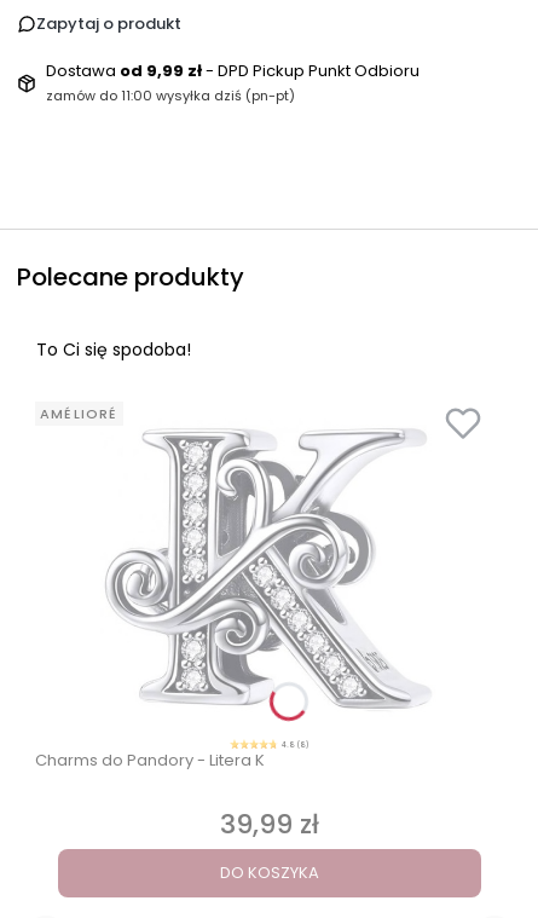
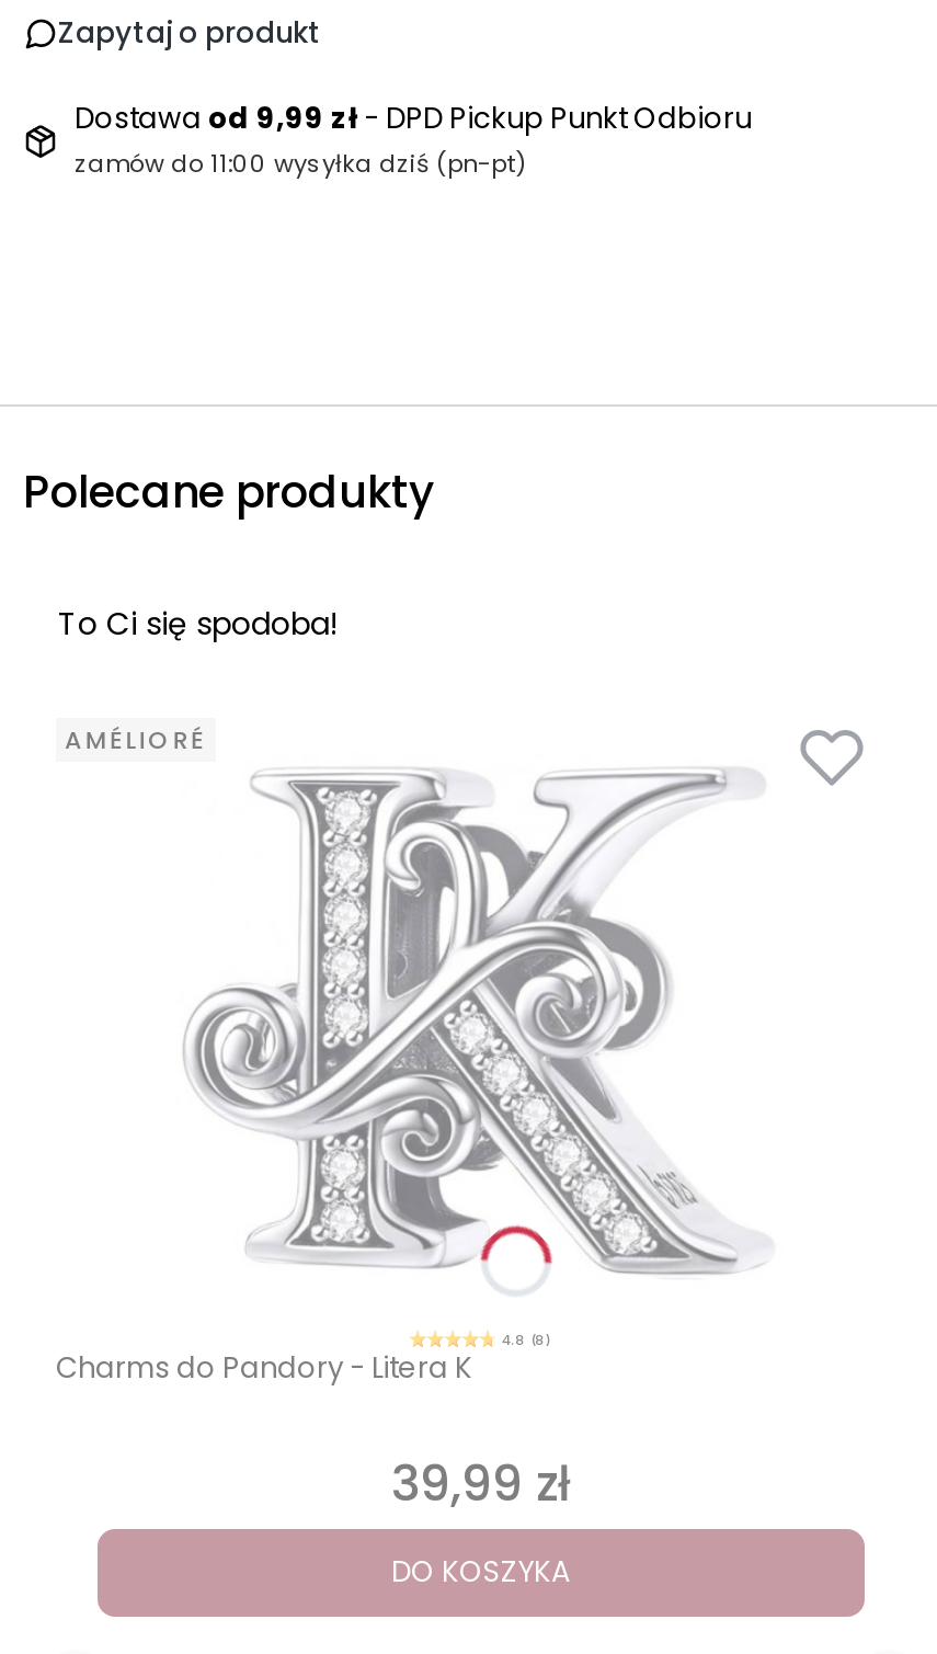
- [image]
+ [image]
